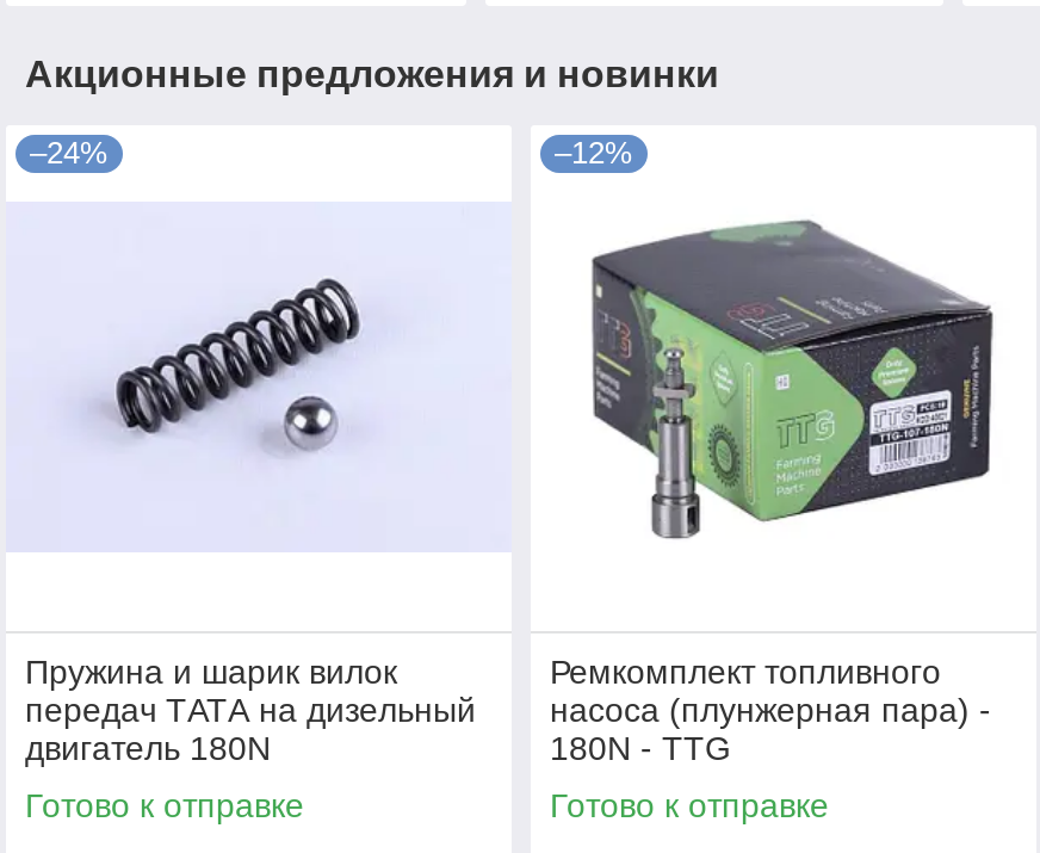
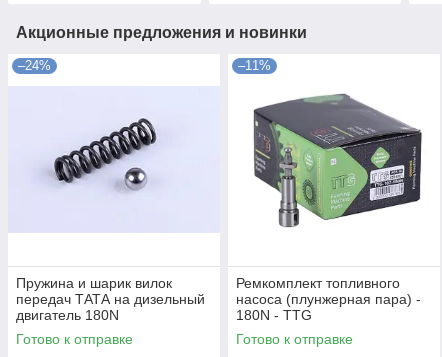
- –12%
+ –11%
